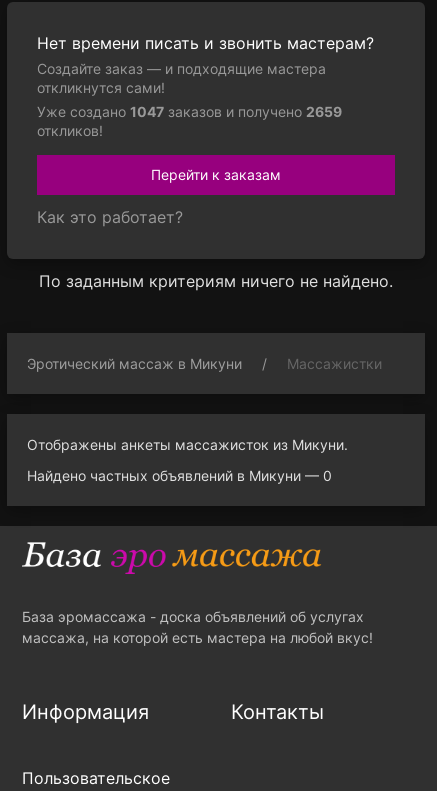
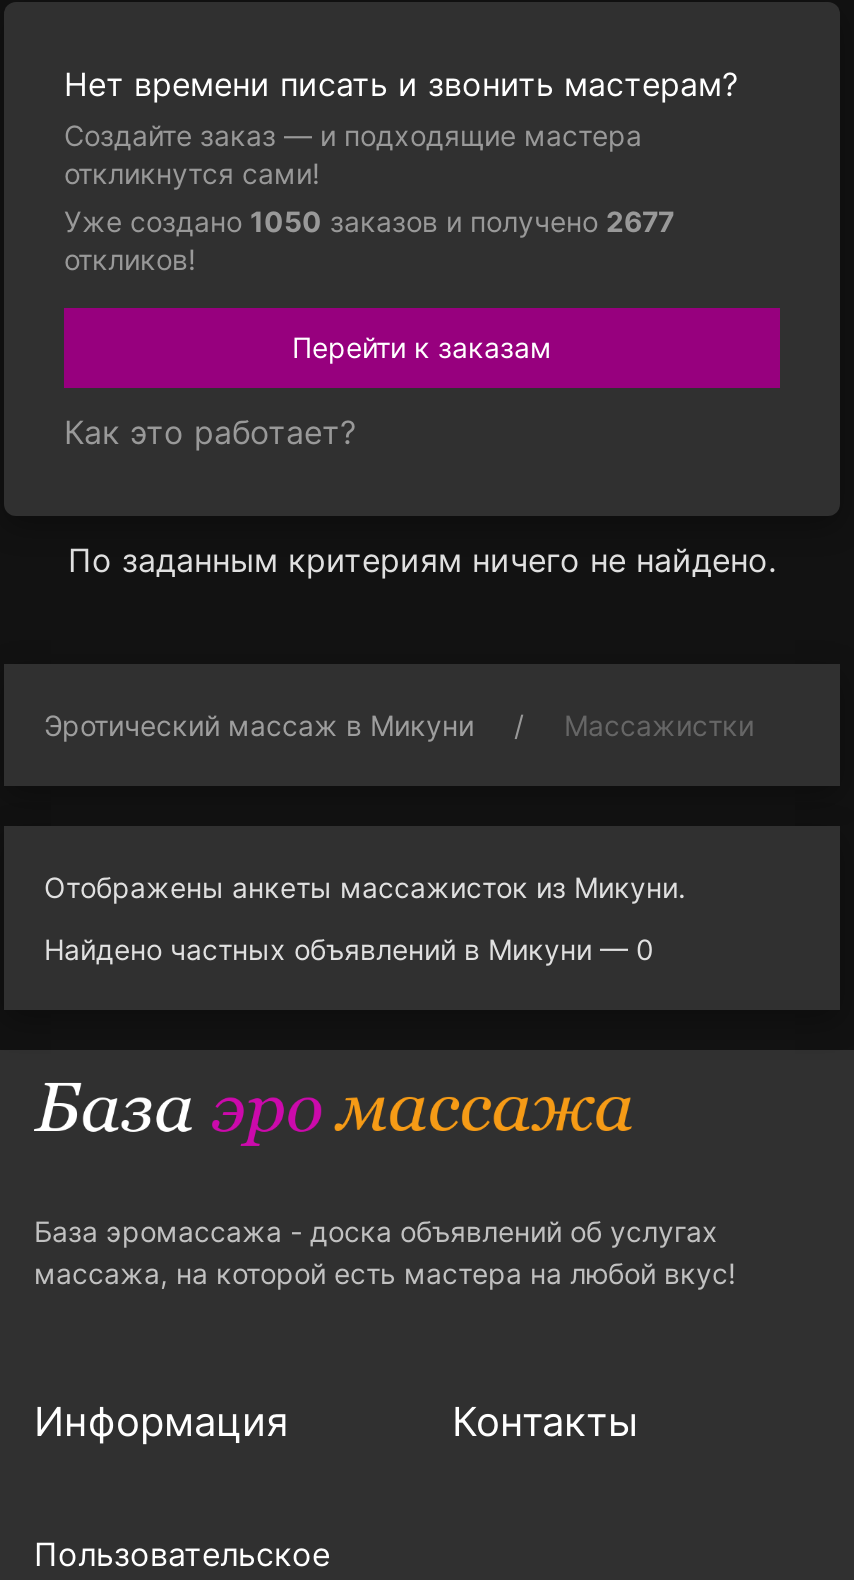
- Уже создано 1047 заказов и получено 2659
+ Уже создано 1050 заказов и получено 2677
